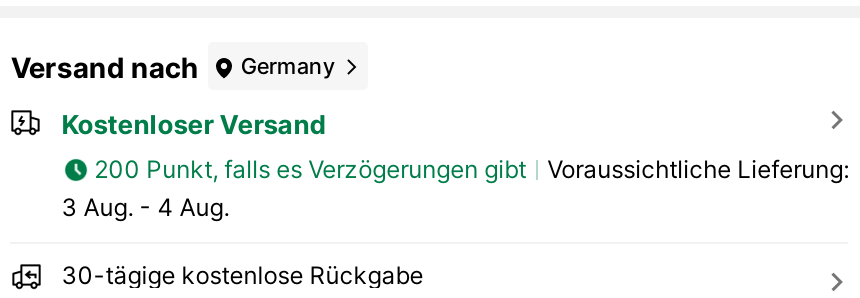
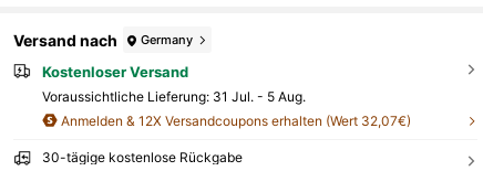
- 200 Punkt, falls es Verzögerungen gibt
- Voraussichtliche Lieferung:
- 3 Aug. - 4 Aug.
+ Voraussichtliche Lieferung: 31 Jul. - 5 Aug.
+ Anmelden & 12X Versandcoupons erhalten (Wert 32,07€)
